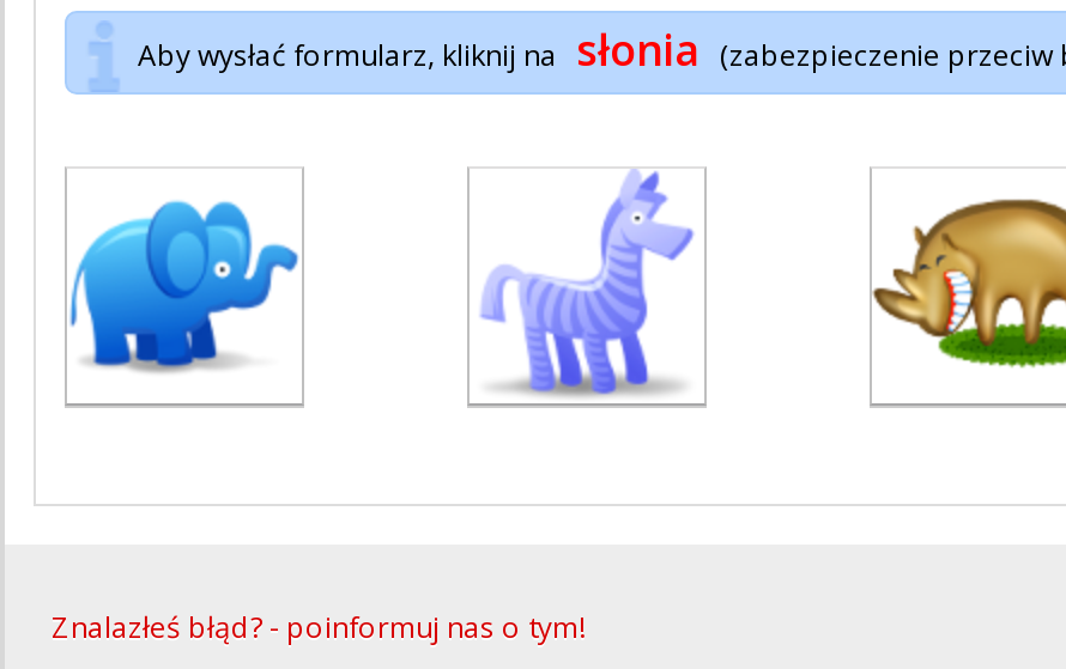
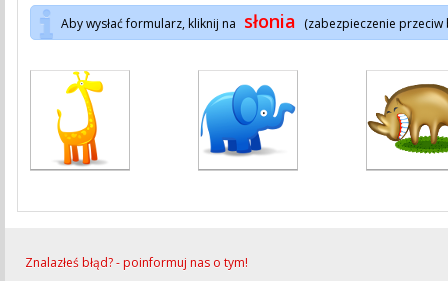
- [image]
+ [image]

- [image]
+ [image]
